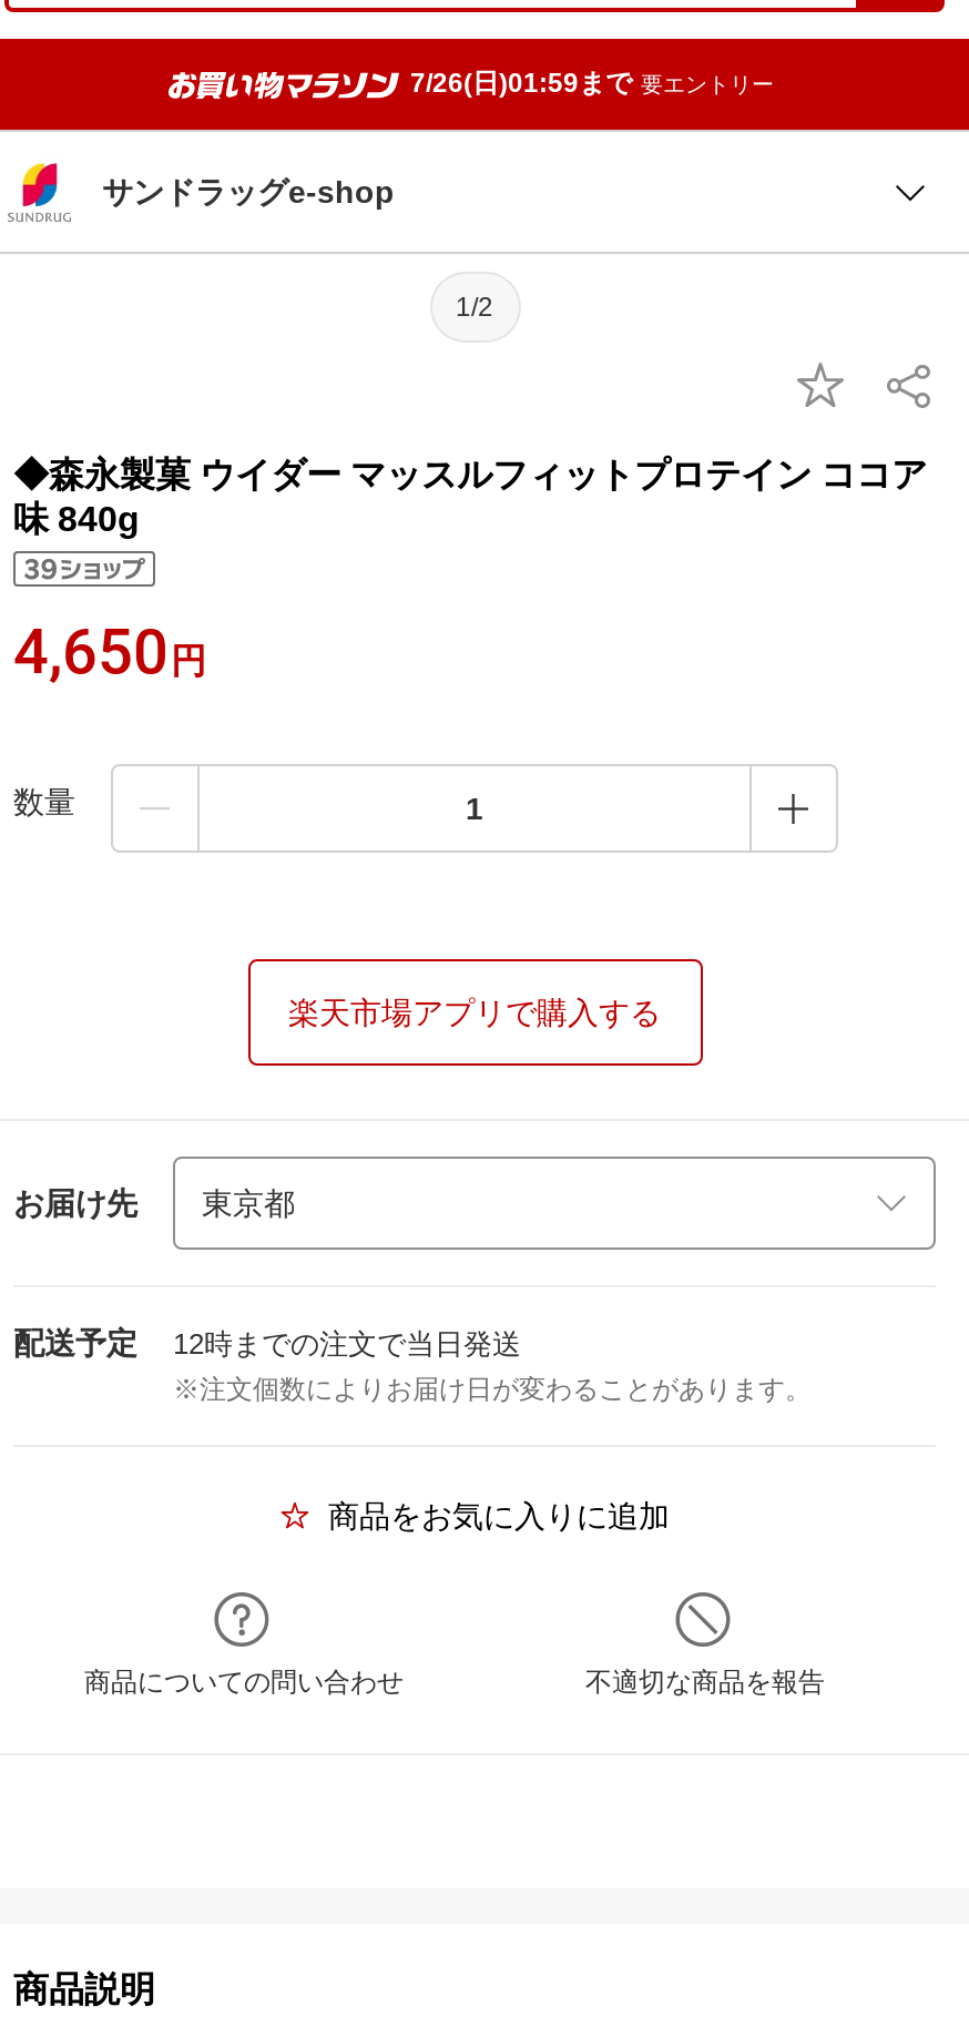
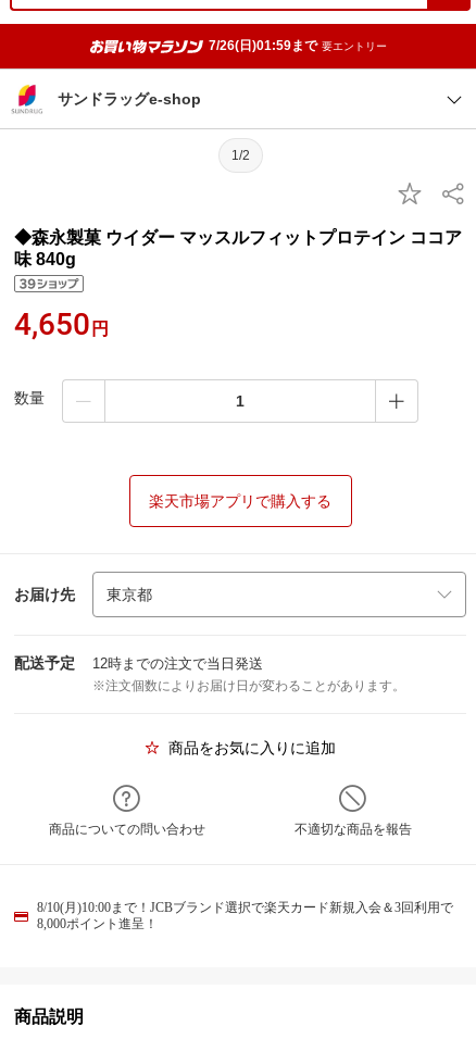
+ 8/10(月)10:00まで！JCBブランド選択で楽天カード新規入会＆3回利用で
+ 8,000ポイント進呈！
